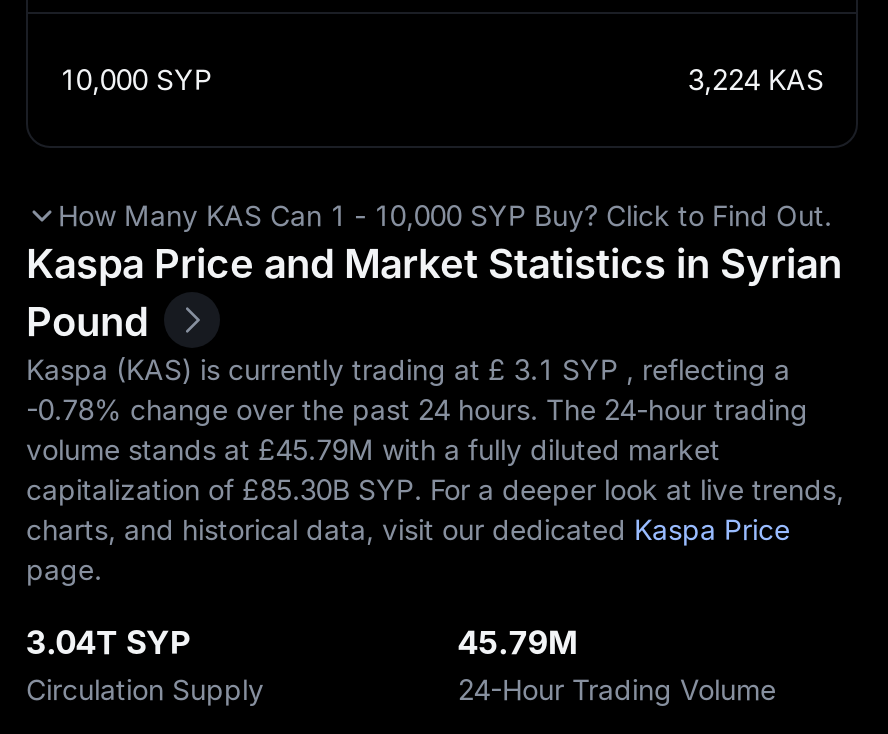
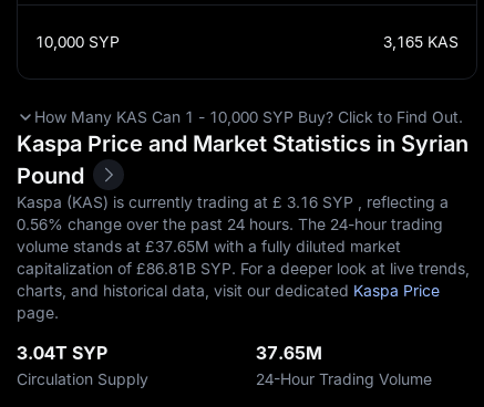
- 3,224 KAS
+ 3,165 KAS

- Kaspa (KAS) is currently trading at £ 3.1 SYP , reflecting a
+ Kaspa (KAS) is currently trading at £ 3.16 SYP , reflecting a

- -0.78% change over the past 24 hours. The 24-hour trading
+ 0.56% change over the past 24 hours. The 24-hour trading

- volume stands at £45.79M with a fully diluted market
+ volume stands at £37.65M with a fully diluted market

- capitalization of £85.30B SYP. For a deeper look at live trends,
+ capitalization of £86.81B SYP. For a deeper look at live trends,

- 45.79M
+ 37.65M
